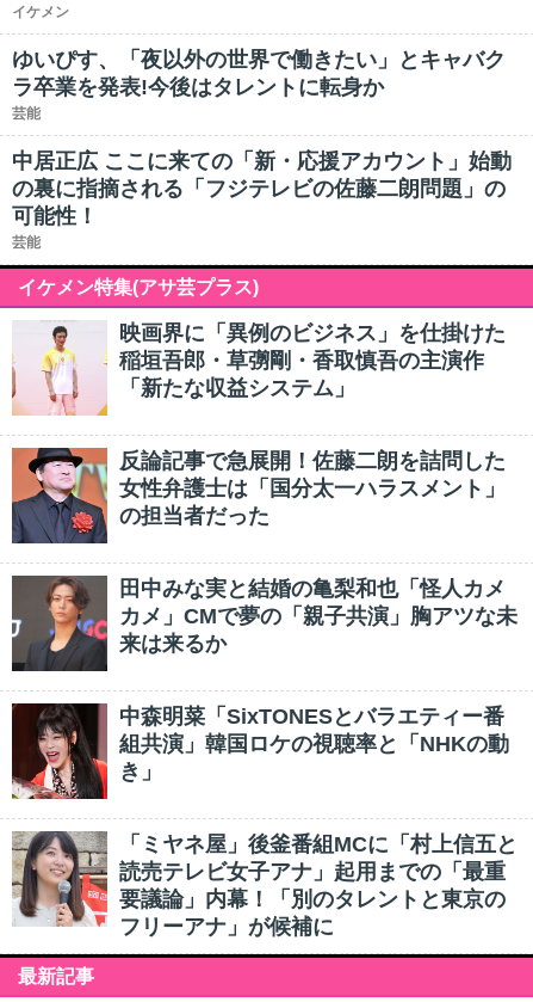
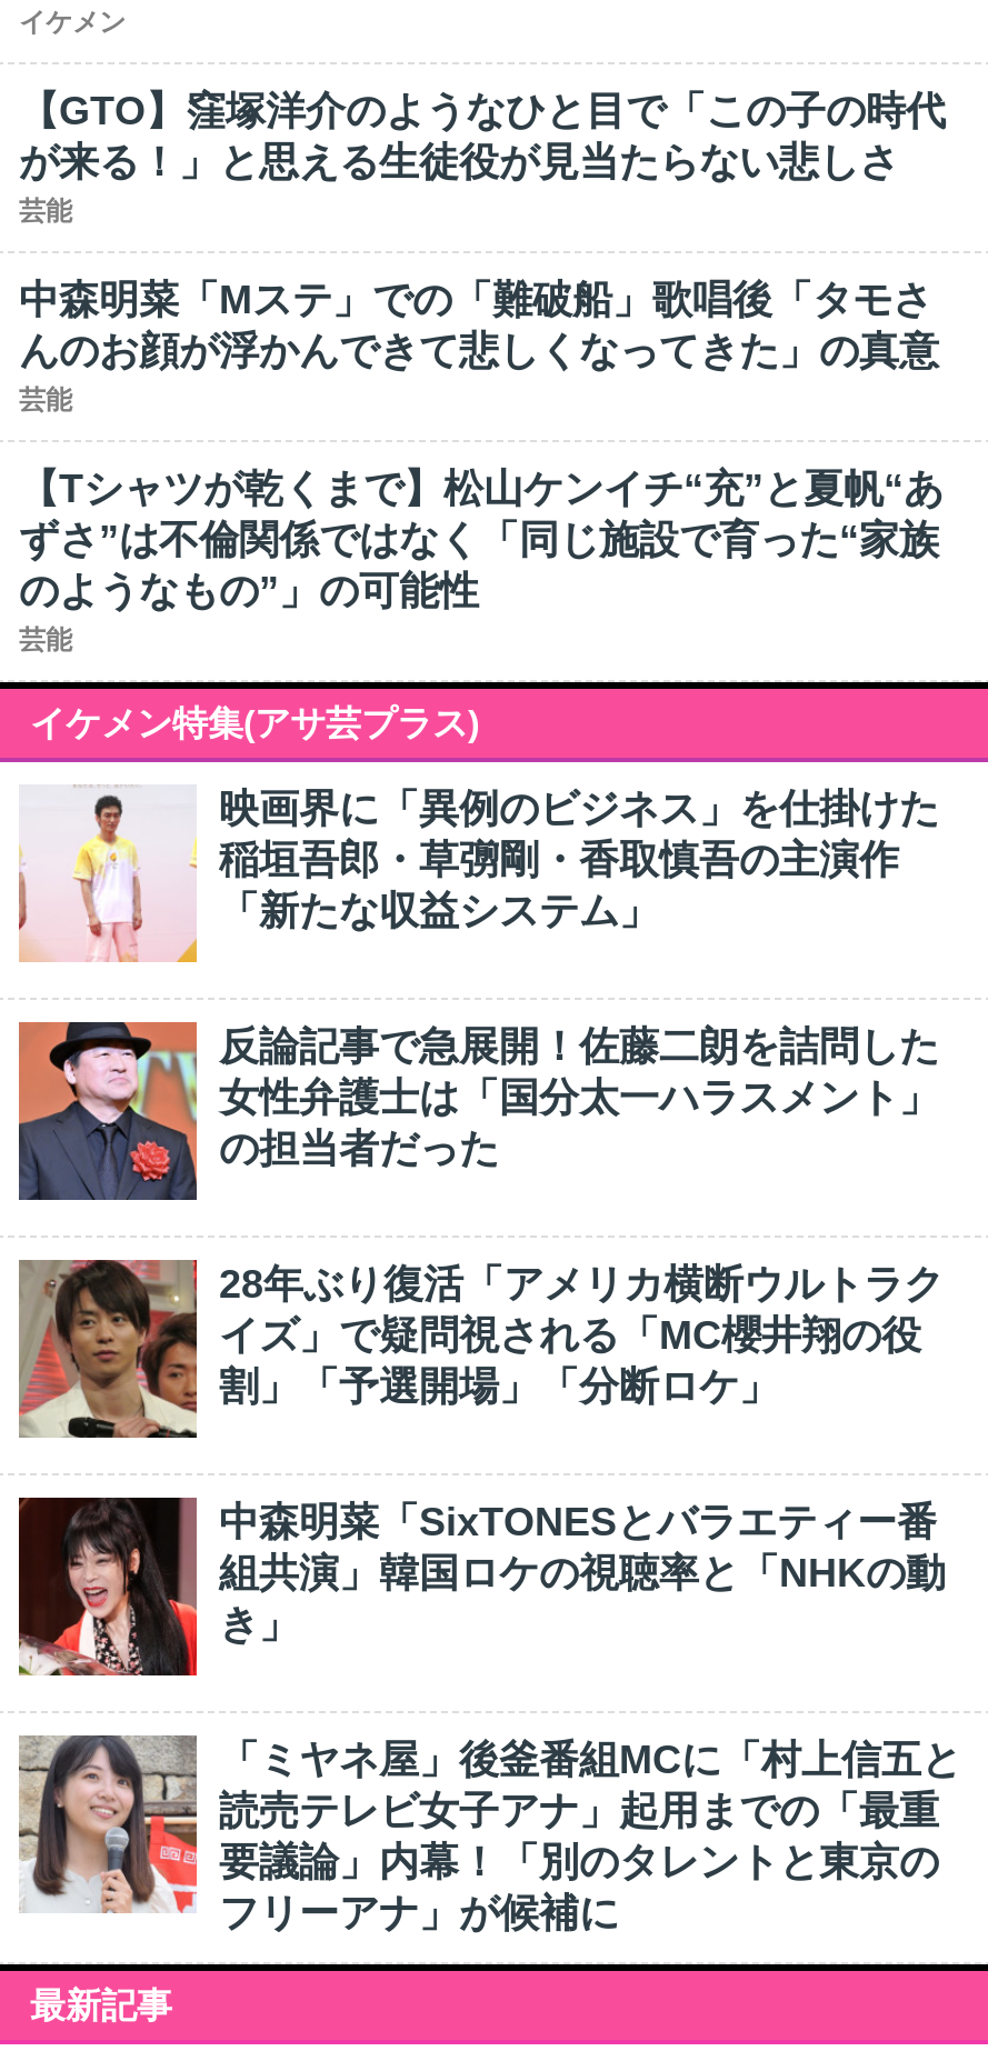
- ゆいぴす、「夜以外の世界で働きたい」とキャバク
- ラ卒業を発表!今後はタレントに転身か
+ 【GTO】窪塚洋介のようなひと目で「この子の時代
+ が来る！」と思える生徒役が見当たらない悲しさ

- 中居正広 ここに来ての「新・応援アカウント」始動
- の裏に指摘される「フジテレビの佐藤二朗問題」の
- 可能性！
+ 中森明菜「Mステ」での「難破船」歌唱後「タモさ
+ んのお顔が浮かんできて悲しくなってきた」の真意
+ 芸能
+ 【Tシャツが乾くまで】松山ケンイチ“充”と夏帆“あ
+ ずさ”は不倫関係ではなく「同じ施設で育った“家族
+ のようなもの”」の可能性

- [image]
- 田中みな実と結婚の亀梨和也「怪人カメ
- カメ」CMで夢の「親子共演」胸アツな未
- 来は来るか
+ [image]
+ 28年ぶり復活「アメリカ横断ウルトラク
+ イズ」で疑問視される「MC櫻井翔の役
+ 割」「予選開場」「分断ロケ」
